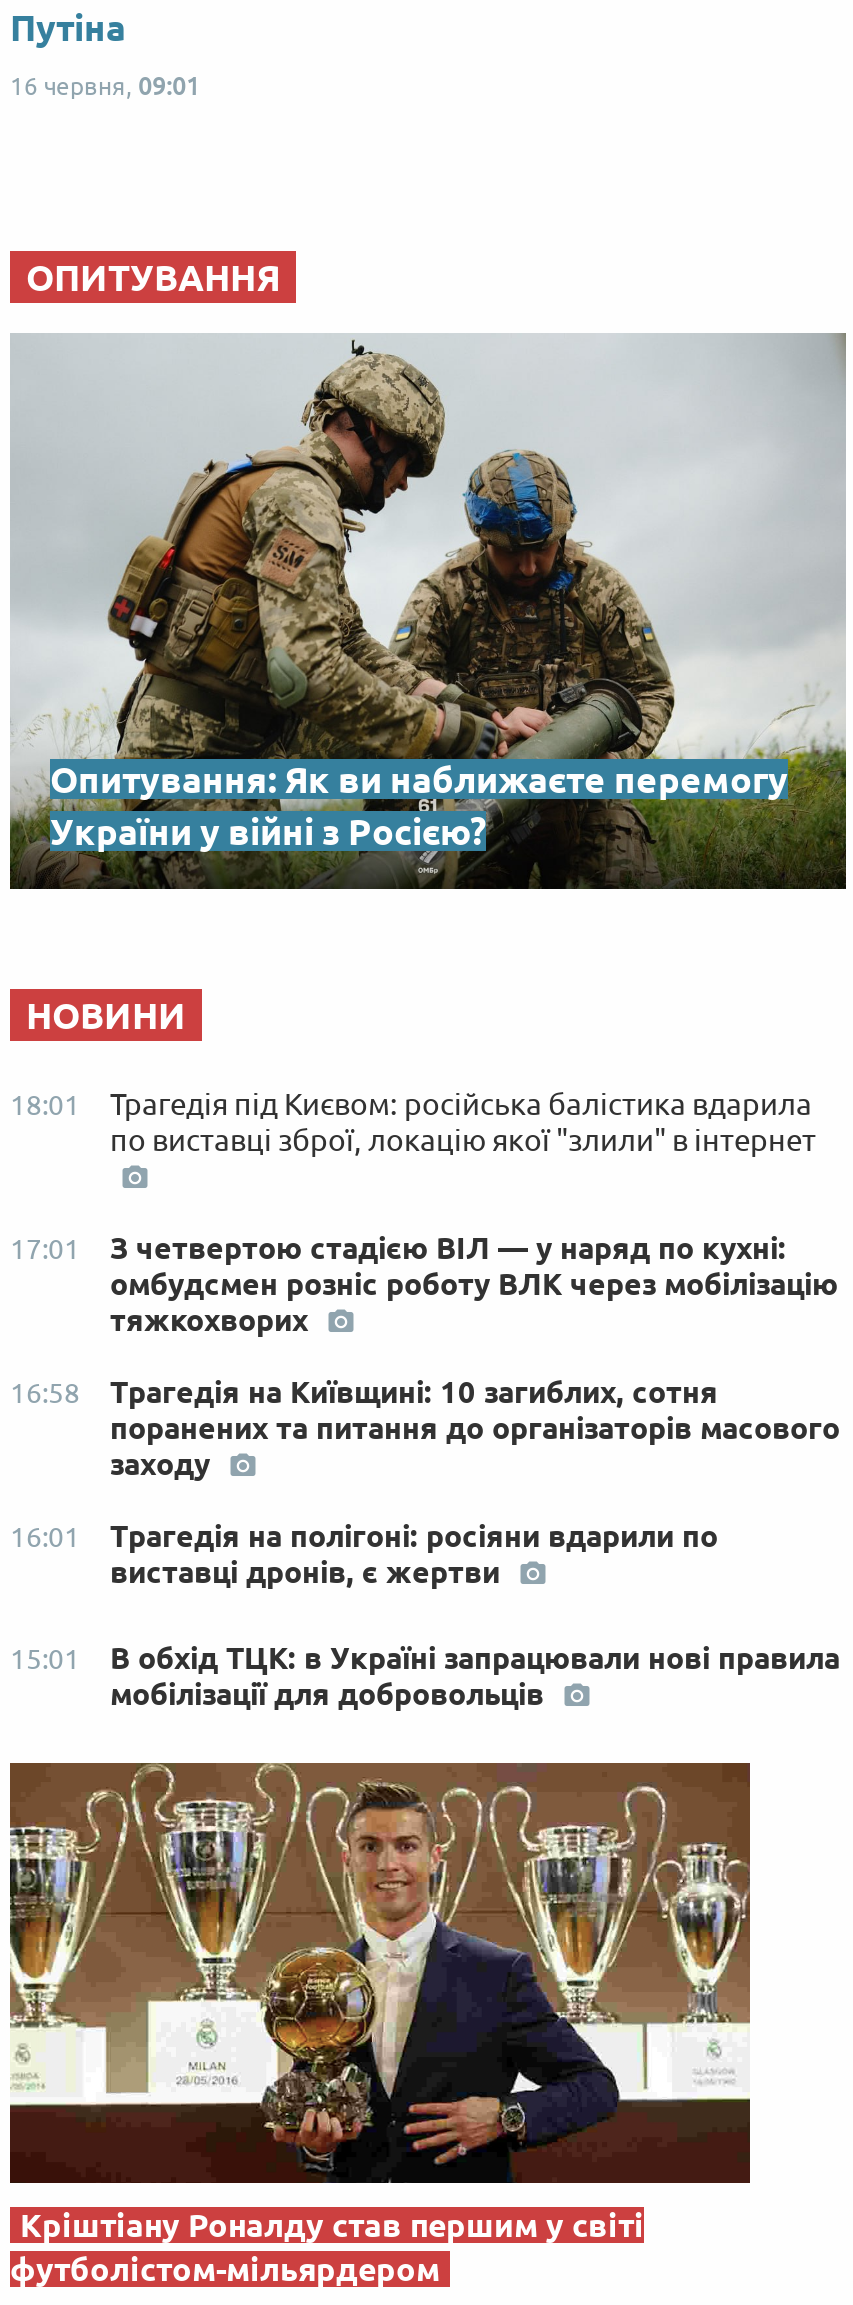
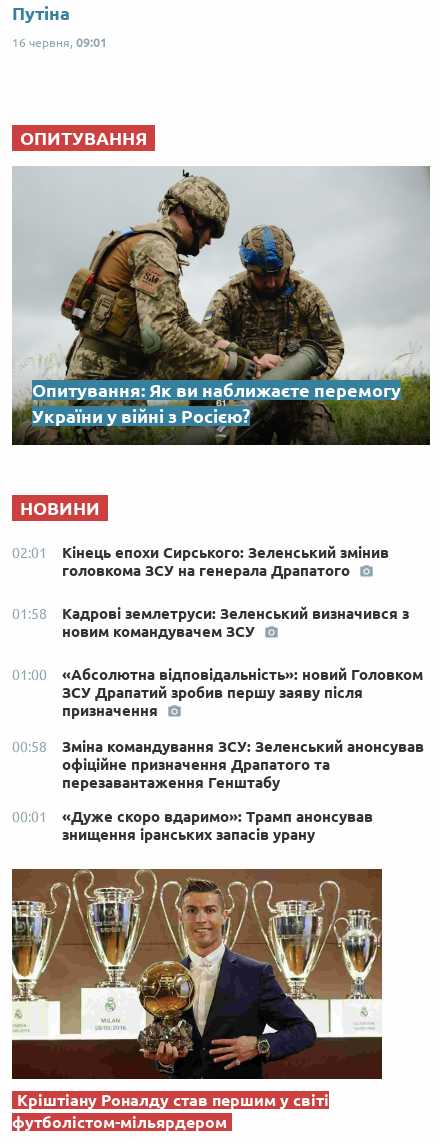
- 18:01
- Трагедія під Києвом: російська балістика вдарила
- по виставці зброї, локацію якої "злили" в інтернет
+ 02:01
+ Кінець епохи Сирського: Зеленський змінив
+ головкома ЗСУ на генерала Драпатого

- 17:01
- З четвертою стадією ВІЛ — у наряд по кухні:
- омбудсмен розніс роботу ВЛК через мобілізацію
- тяжкохворих
+ 01:58
+ Кадрові землетруси: Зеленський визначився з
+ новим командувачем ЗСУ

- 16:58
- Трагедія на Київщині: 10 загиблих, сотня
- поранених та питання до організаторів масового
- заходу
+ 01:00
+ «Абсолютна відповідальність»: новий Головком
+ ЗСУ Драпатий зробив першу заяву після
+ призначення

- 16:01
- Трагедія на полігоні: росіяни вдарили по
- виставці дронів, є жертви
+ 00:58
+ Зміна командування ЗСУ: Зеленський анонсував
+ офіційне призначення Драпатого та
+ перезавантаження Генштабу

- 15:01
- В обхід ТЦК: в Україні запрацювали нові правила
- мобілізації для добровольців
+ 00:01
+ «Дуже скоро вдаримо»: Трамп анонсував
+ знищення іранських запасів урану
